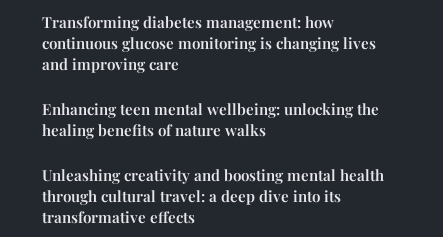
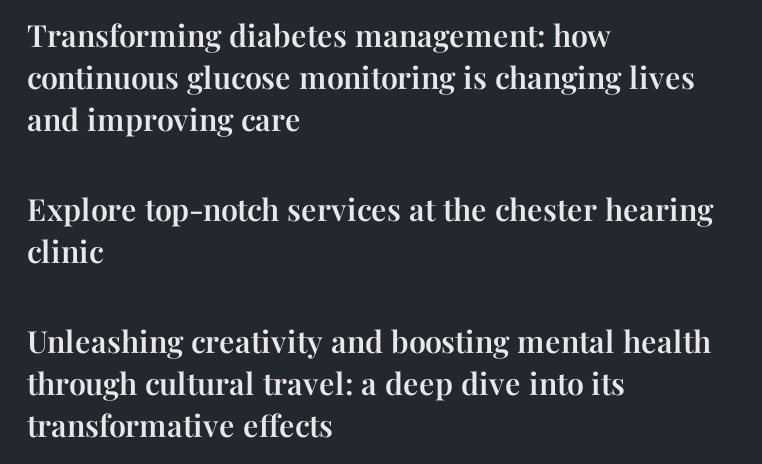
- Enhancing teen mental wellbeing: unlocking the
- healing benefits of nature walks
+ Explore top-notch services at the chester hearing
+ clinic
